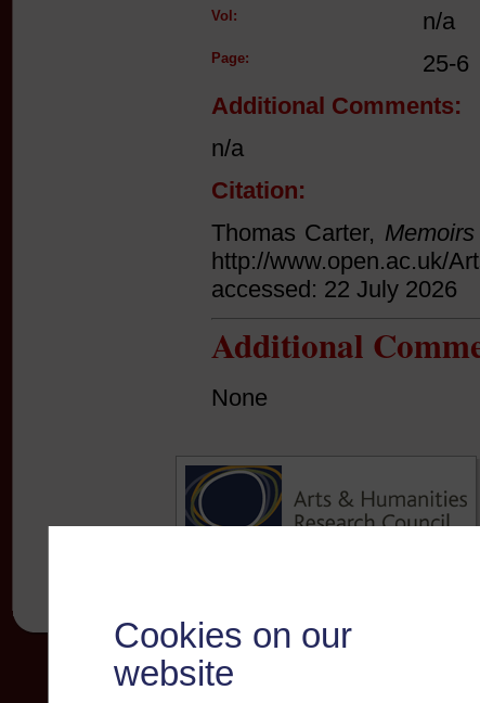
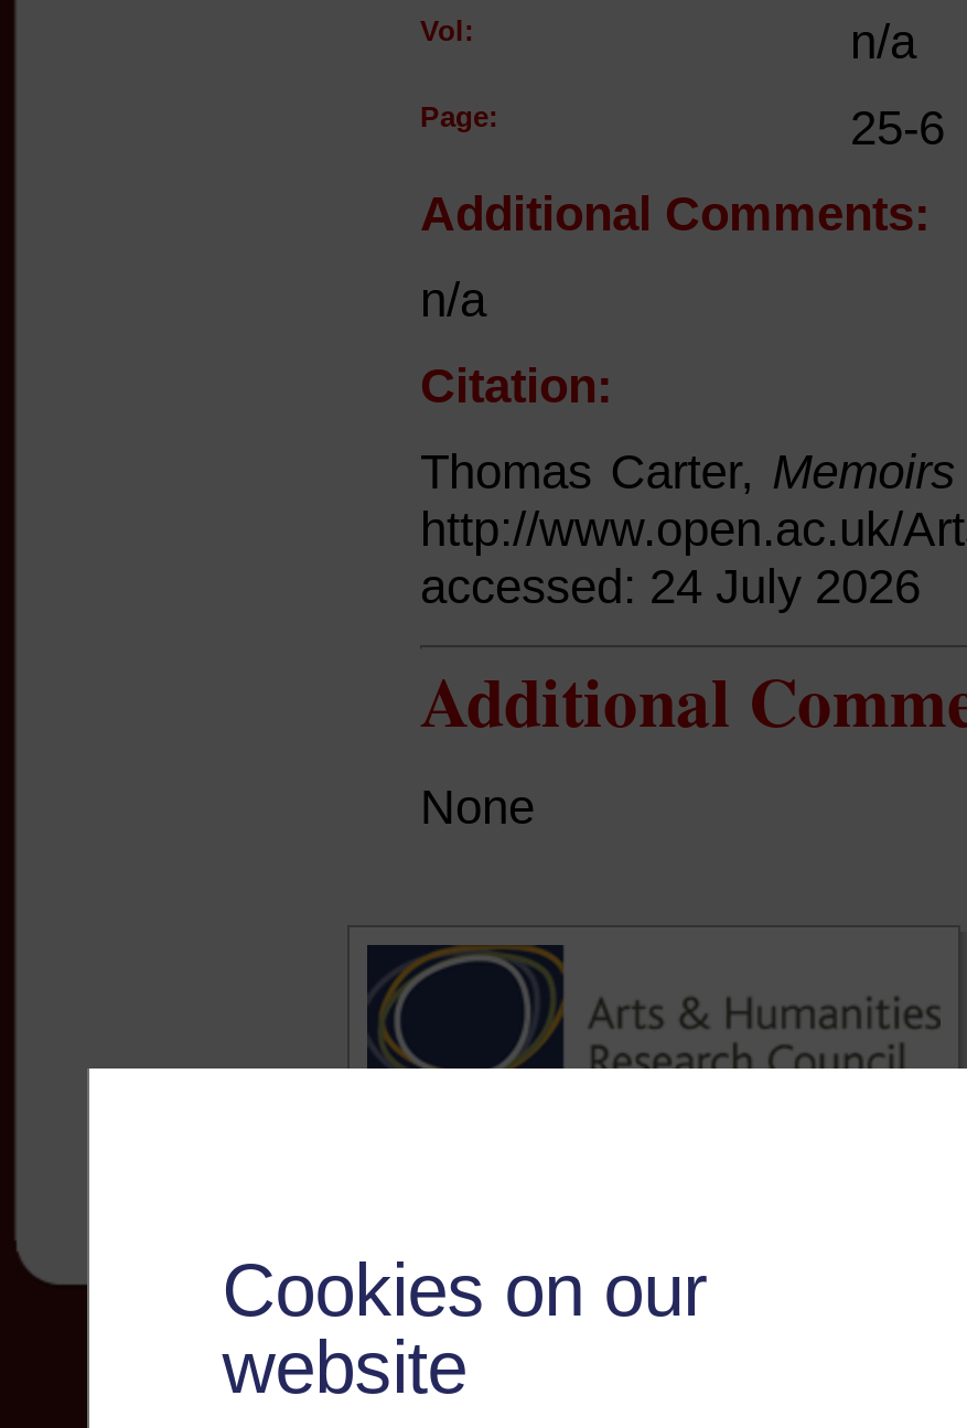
- accessed: 22 July 2026
+ accessed: 24 July 2026
